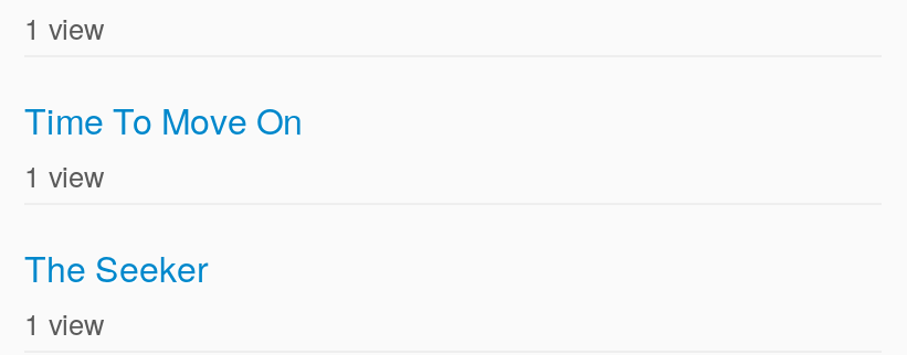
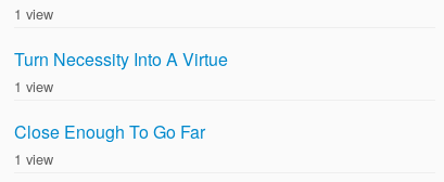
- Time To Move On
+ Turn Necessity Into A Virtue

- The Seeker
+ Close Enough To Go Far
